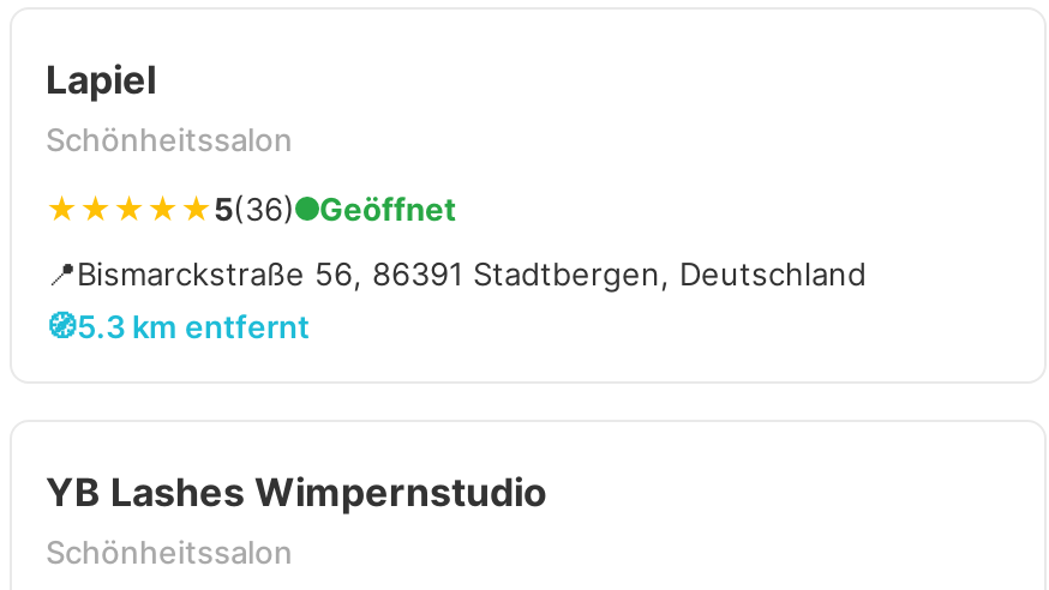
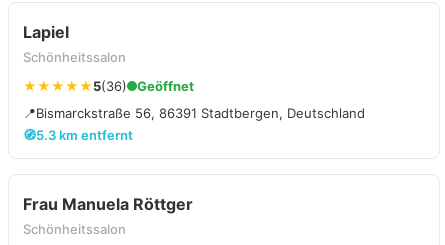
- YB Lashes Wimpernstudio
+ Frau Manuela Röttger
